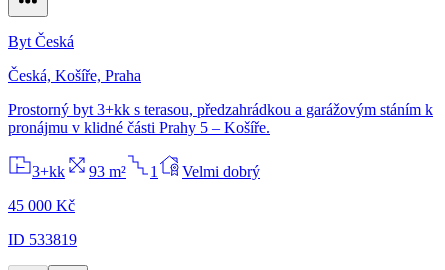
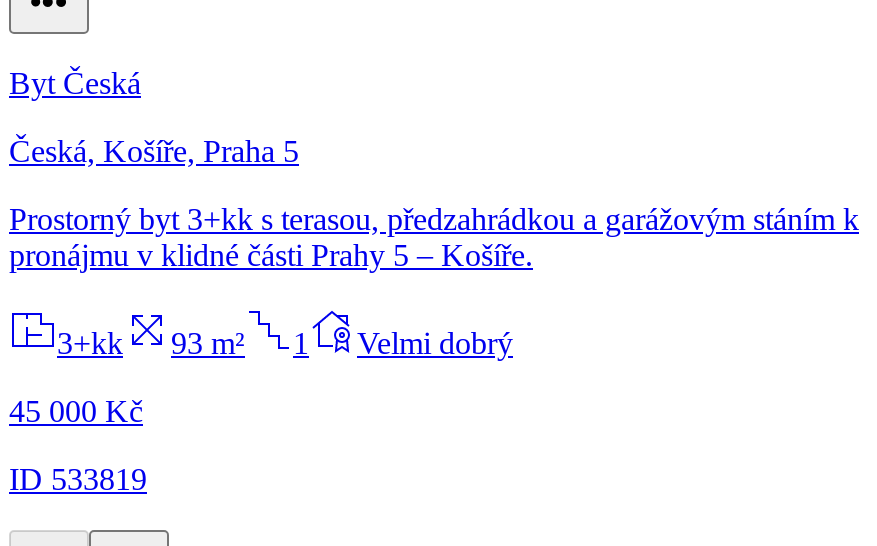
- Česká, Košíře, Praha
+ Česká, Košíře, Praha 5
